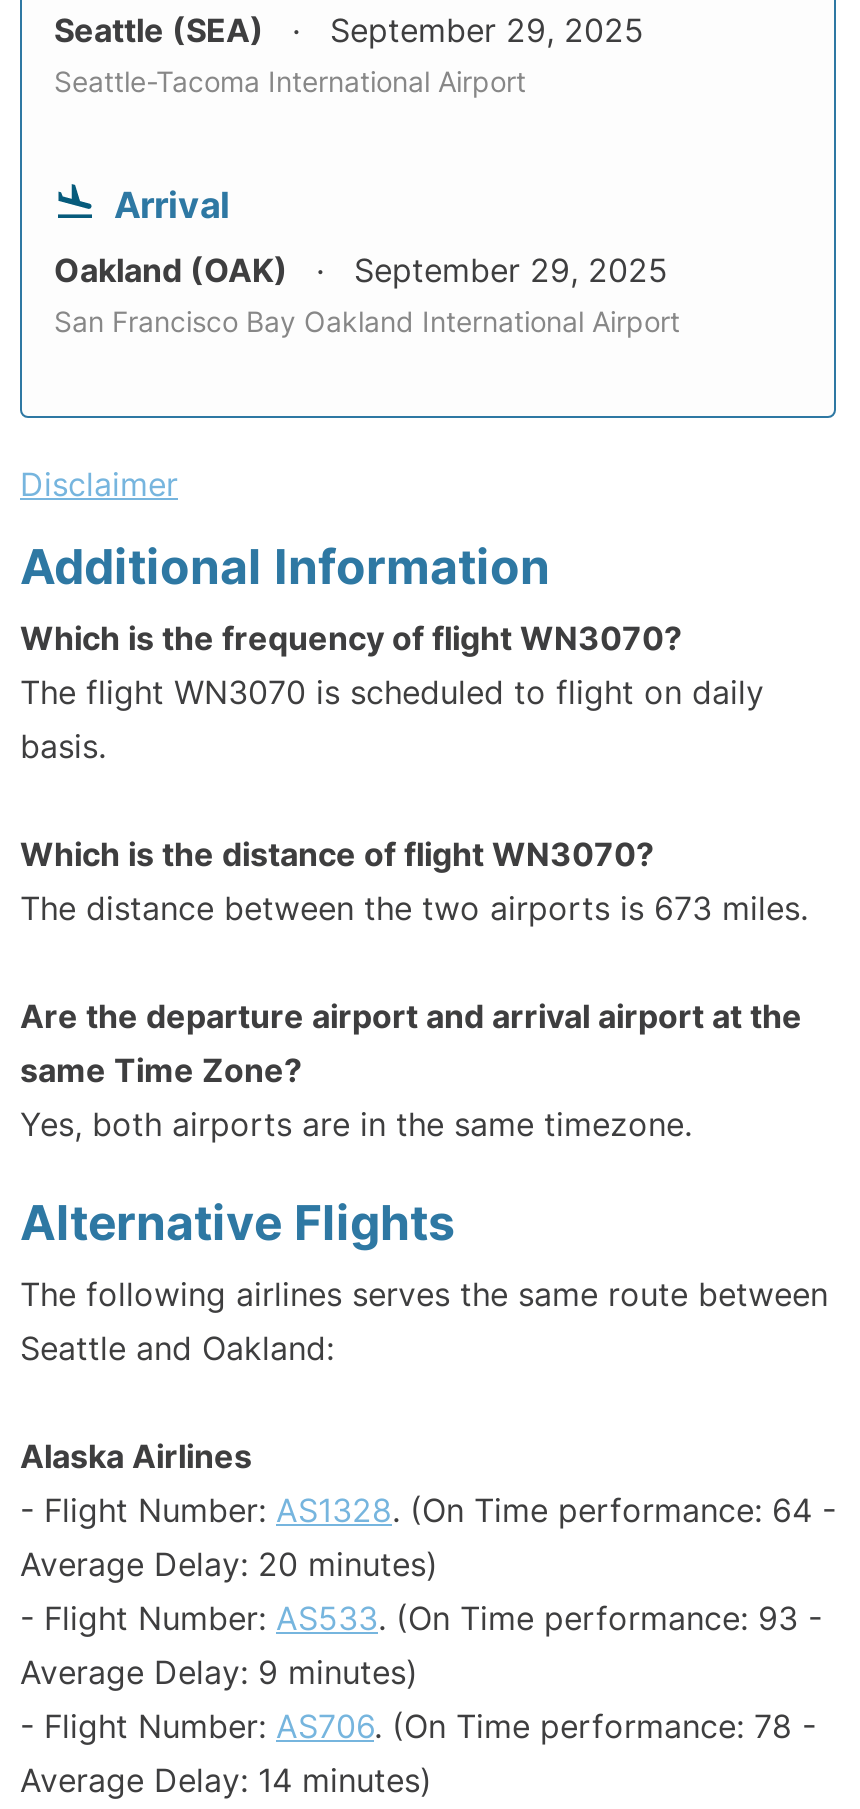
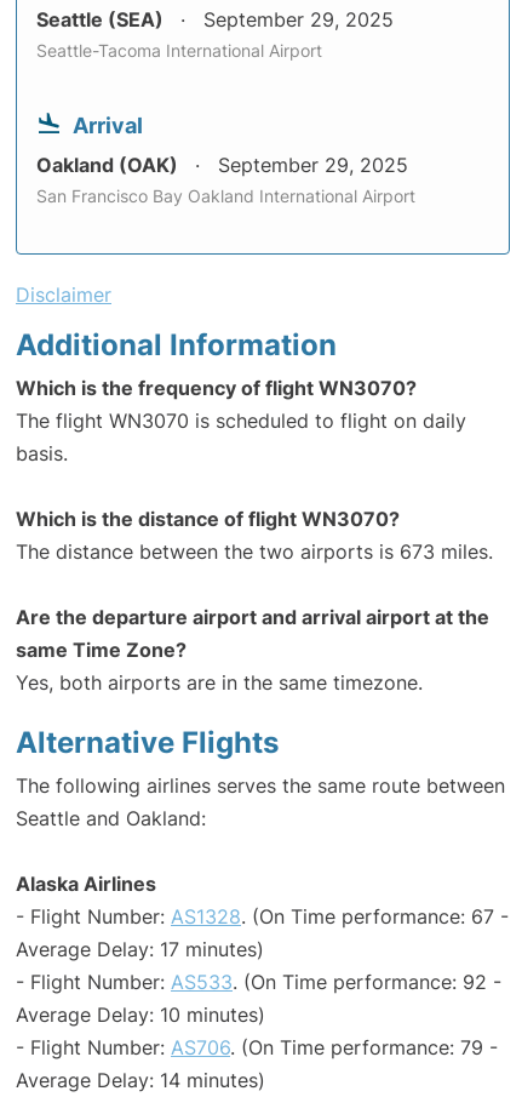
- - Flight Number: AS1328. (On Time performance: 64 -
+ - Flight Number: AS1328. (On Time performance: 67 -

- Average Delay: 20 minutes)
+ Average Delay: 17 minutes)

- - Flight Number: AS533. (On Time performance: 93 -
+ - Flight Number: AS533. (On Time performance: 92 -

- Average Delay: 9 minutes)
+ Average Delay: 10 minutes)

- - Flight Number: AS706. (On Time performance: 78 -
+ - Flight Number: AS706. (On Time performance: 79 -
